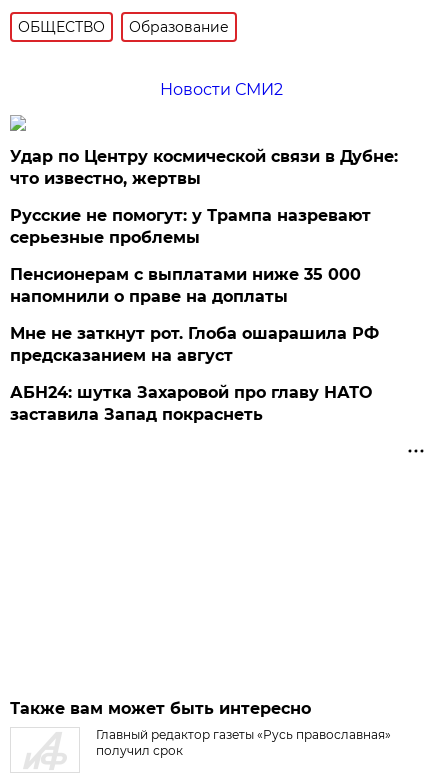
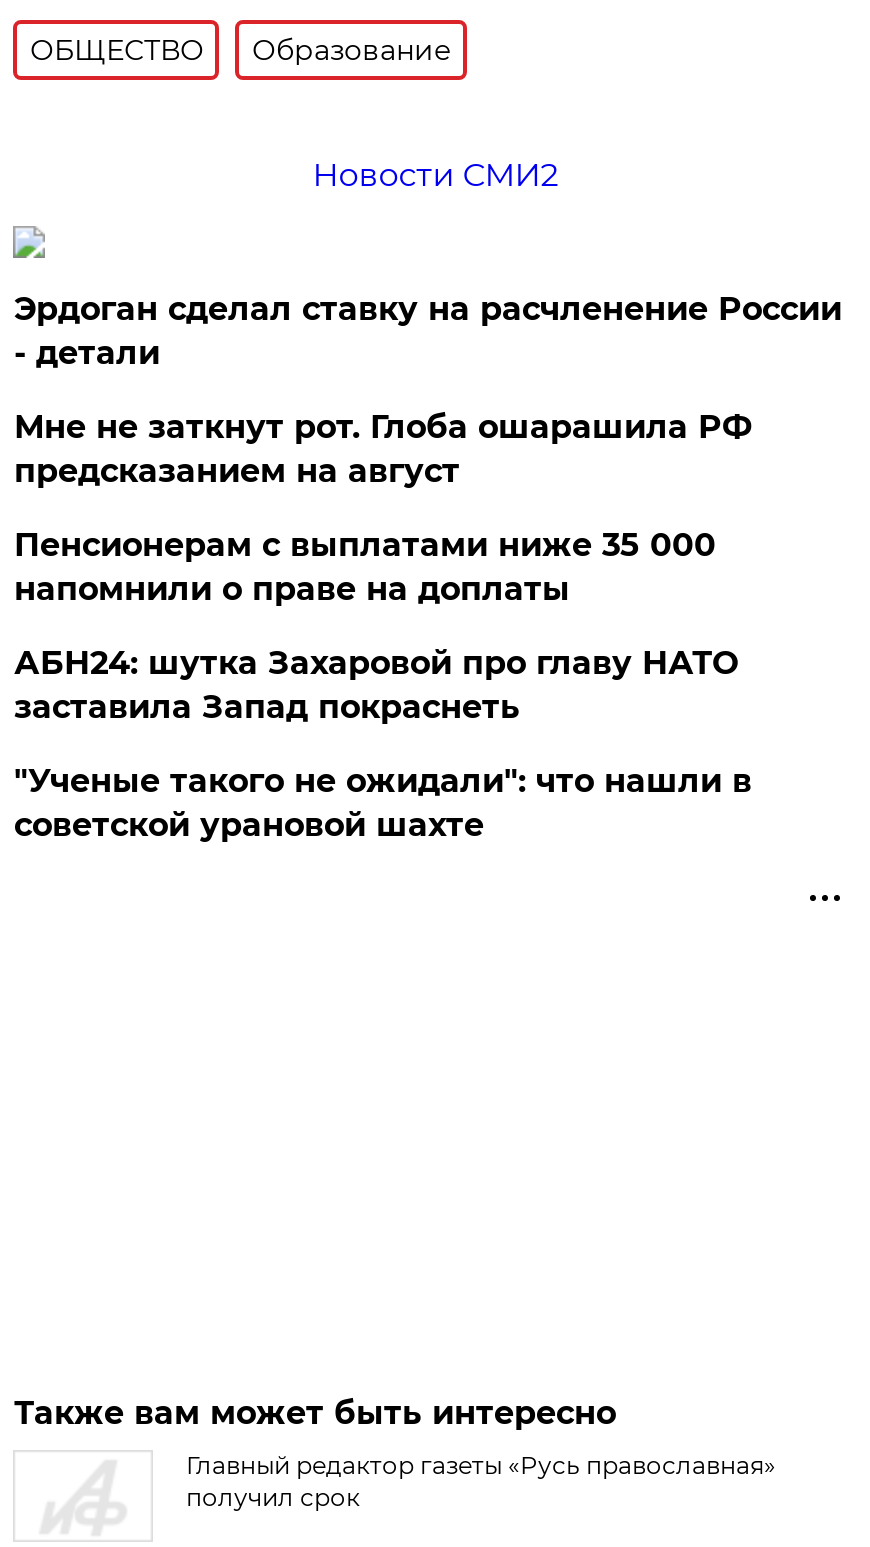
- Удар по Центру космической связи в Дубне:
- что известно, жертвы
+ Эрдоган сделал ставку на расчленение России
+ - детали

- Русские не помогут: у Трампа назревают
- серьезные проблемы

moved up: Мне не заткнут рот. Глоба ошарашила РФ | предсказанием на август

moved up: АБН24: шутка Захаровой про главу НАТО | заставила Запад покраснеть

+ "Ученые такого не ожидали": что нашли в
+ советской урановой шахте
